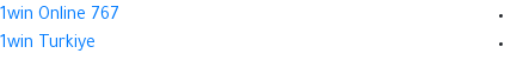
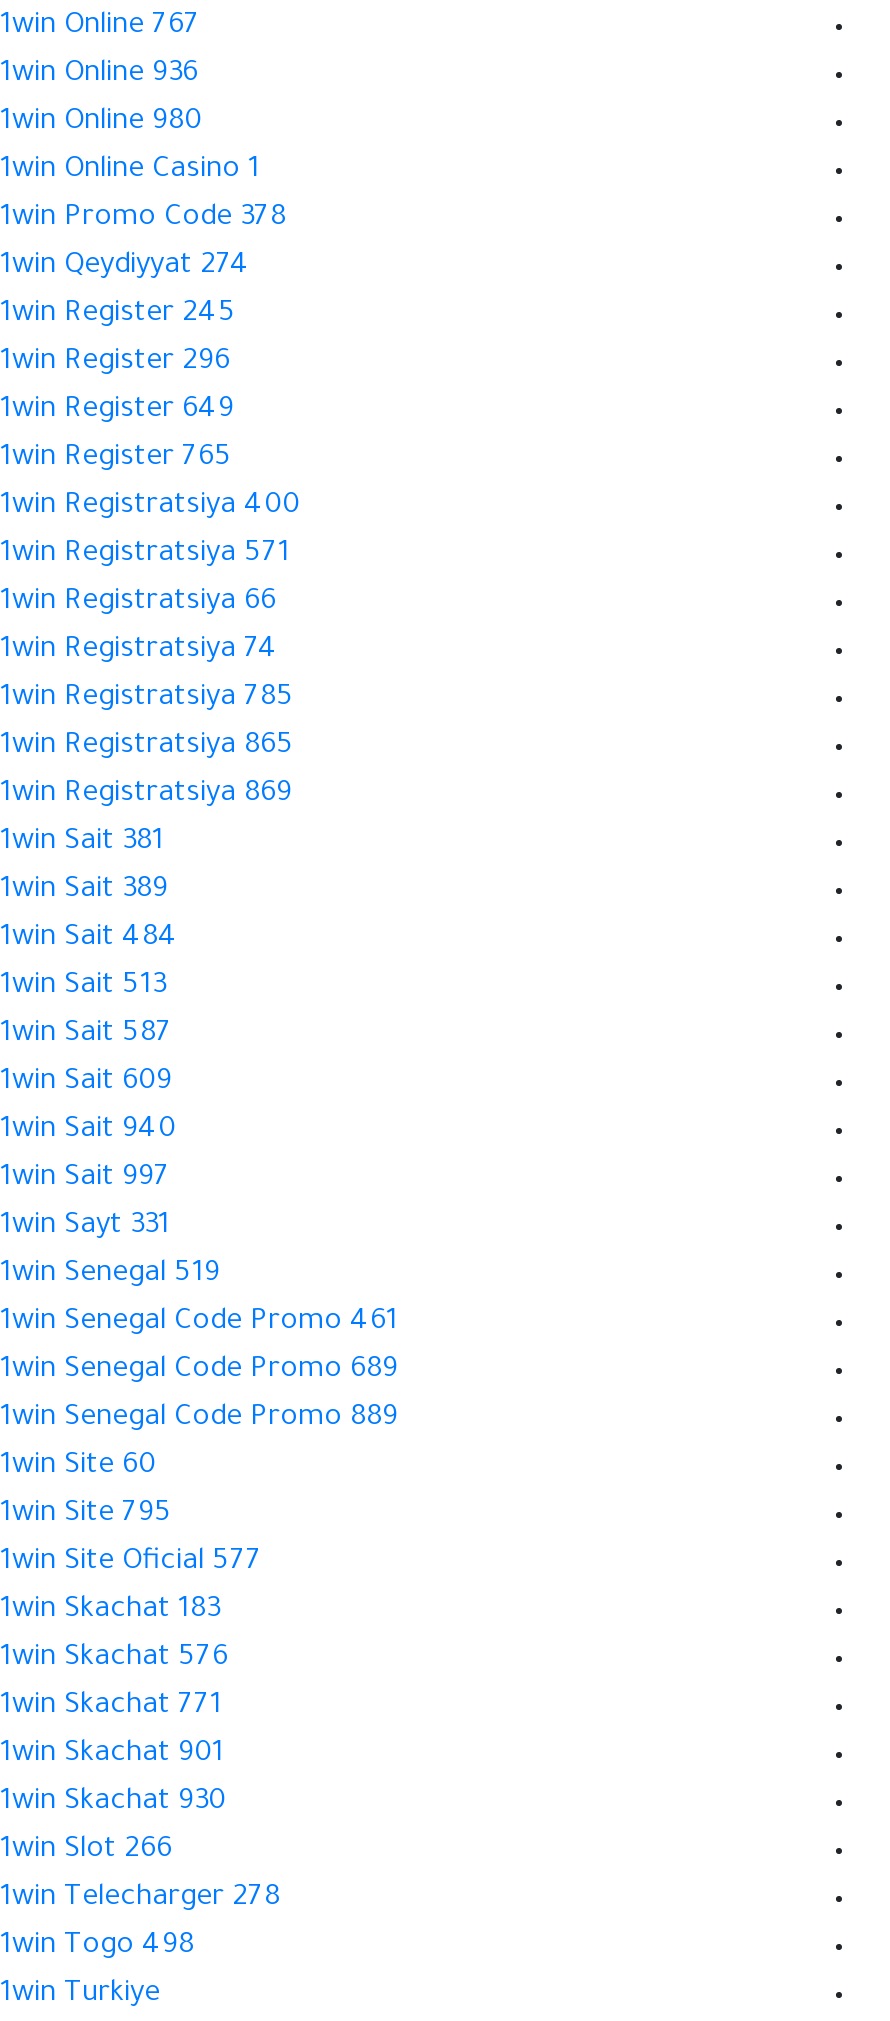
+ 1win Online 936
+ 1win Online 980
+ 1win Online Casino 1
+ 1win Promo Code 378
+ 1win Qeydiyyat 274
+ 1win Register 245
+ 1win Register 296
+ 1win Register 649
+ 1win Register 765
+ 1win Registratsiya 400
+ 1win Registratsiya 571
+ 1win Registratsiya 66
+ 1win Registratsiya 74
+ 1win Registratsiya 785
+ 1win Registratsiya 865
+ 1win Registratsiya 869
+ 1win Sait 381
+ 1win Sait 389
+ 1win Sait 484
+ 1win Sait 513
+ 1win Sait 587
+ 1win Sait 609
+ 1win Sait 940
+ 1win Sait 997
+ 1win Sayt 331
+ 1win Senegal 519
+ 1win Senegal Code Promo 461
+ 1win Senegal Code Promo 689
+ 1win Senegal Code Promo 889
+ 1win Site 60
+ 1win Site 795
+ 1win Site Oficial 577
+ 1win Skachat 183
+ 1win Skachat 576
+ 1win Skachat 771
+ 1win Skachat 901
+ 1win Skachat 930
+ 1win Slot 266
+ 1win Telecharger 278
+ 1win Togo 498
